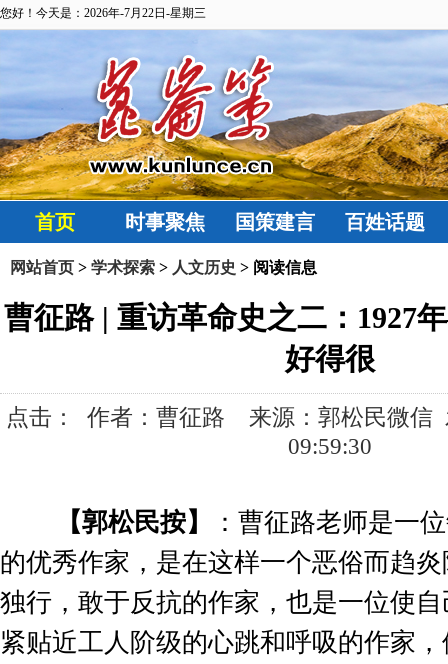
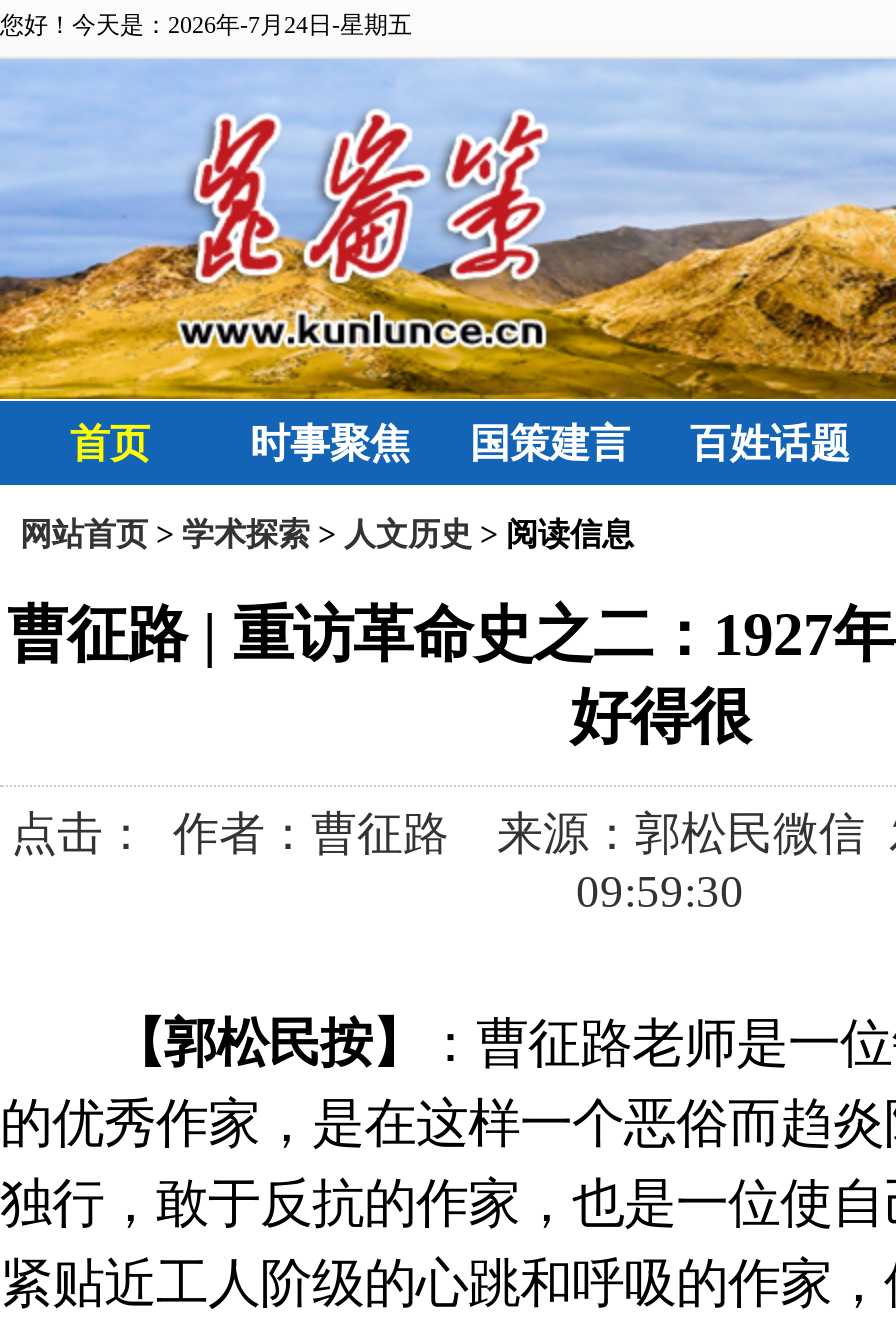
- 您好！今天是：2026年-7月22日-星期三
+ 您好！今天是：2026年-7月24日-星期五
